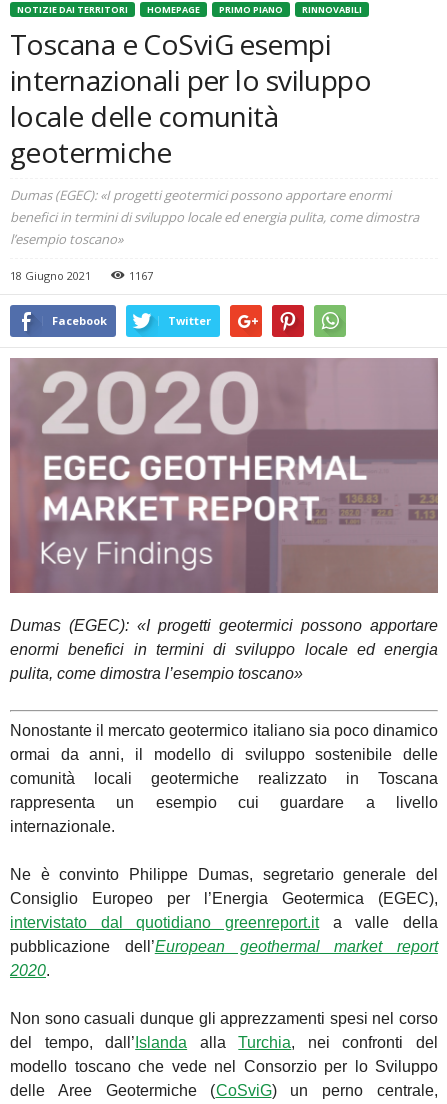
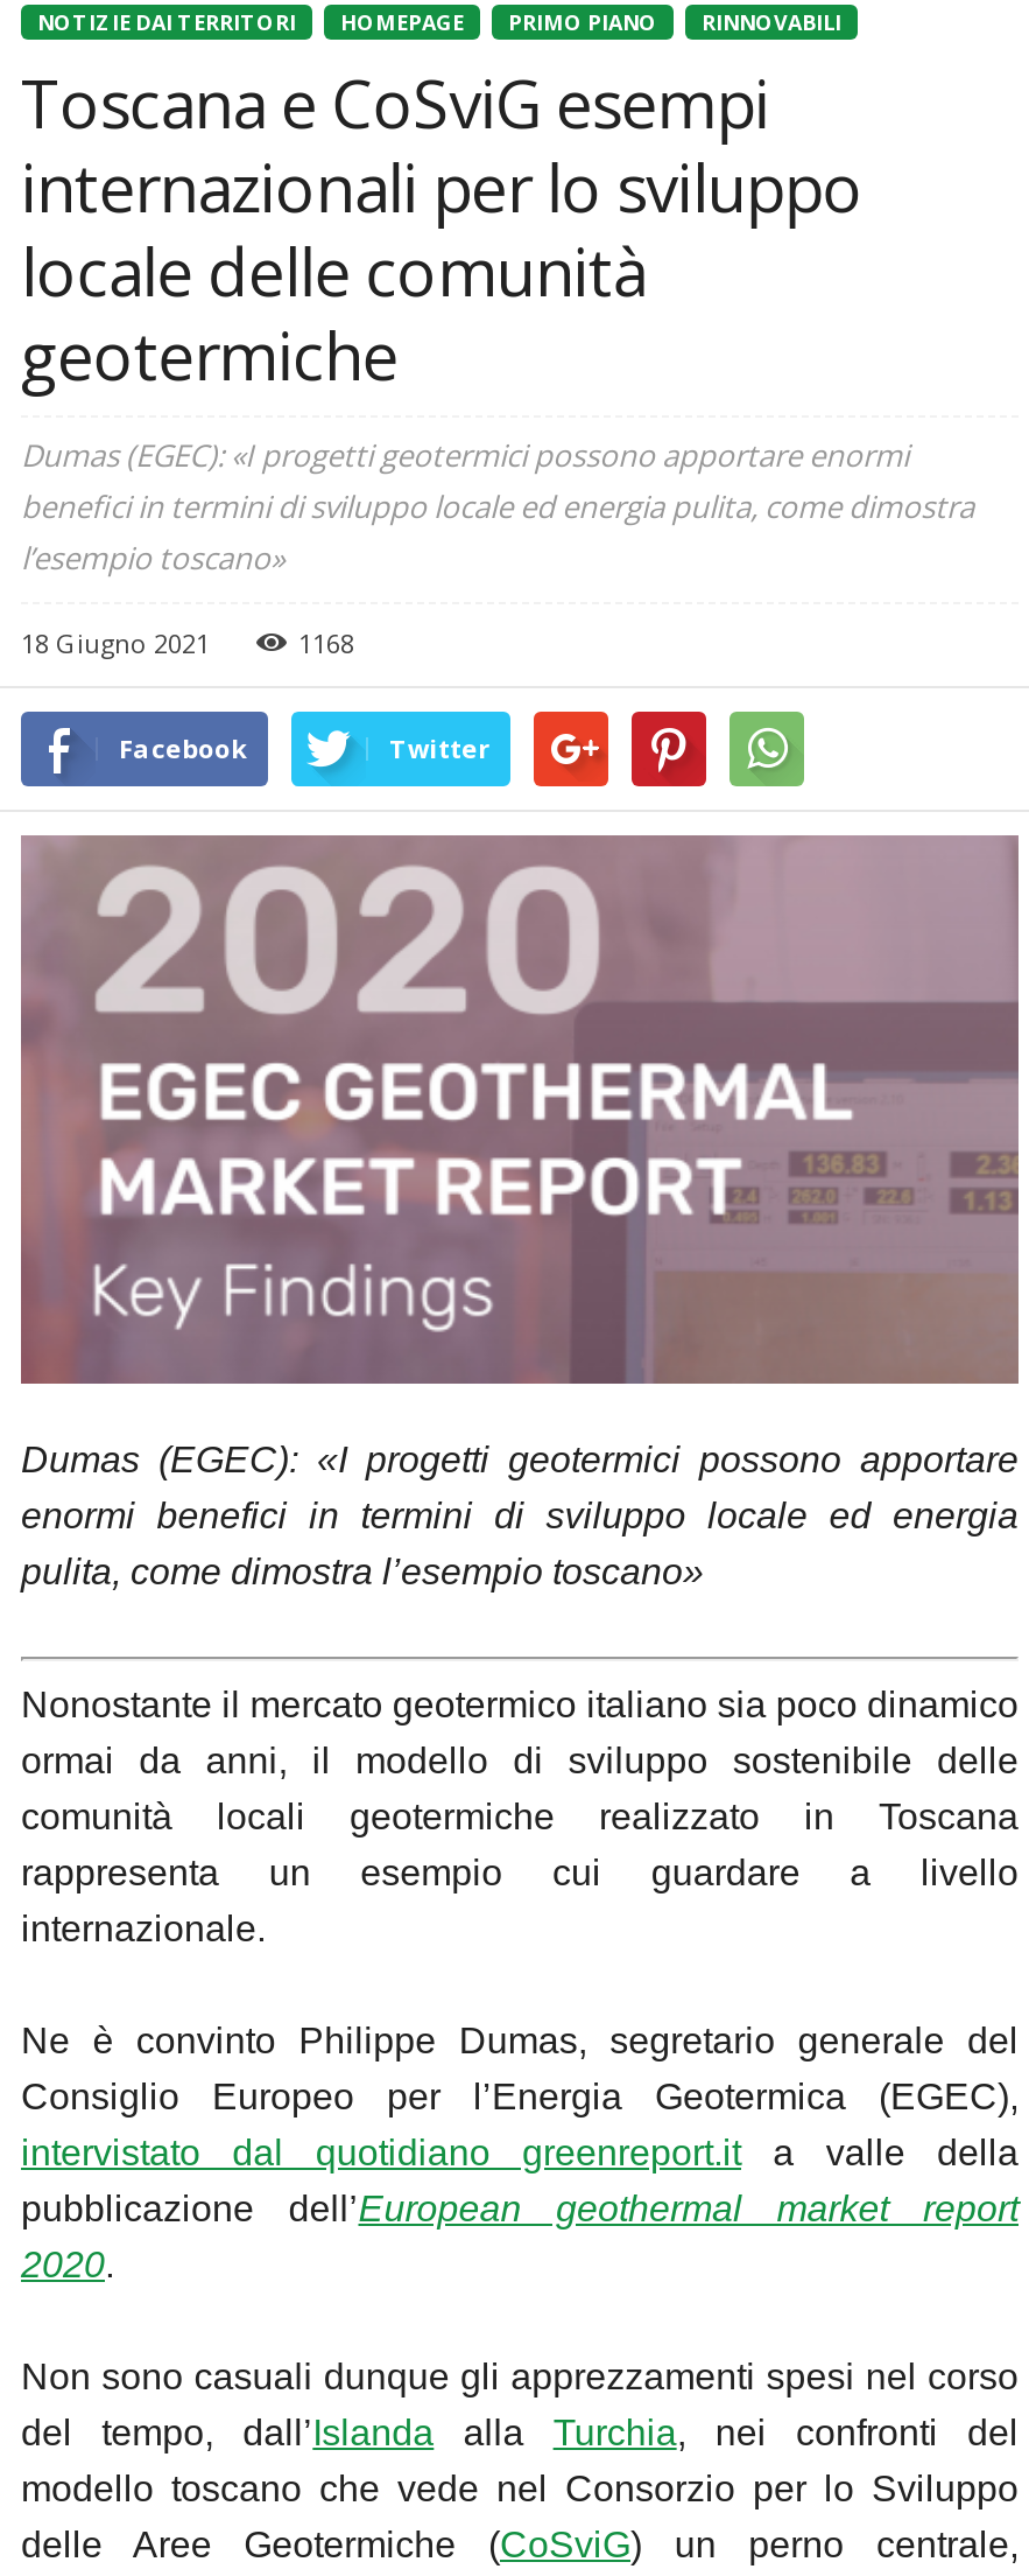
- 1167
+ 1168
